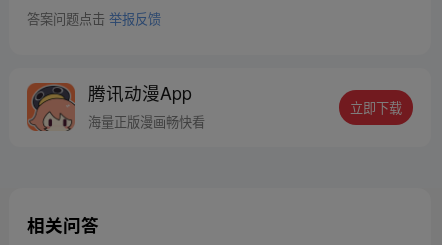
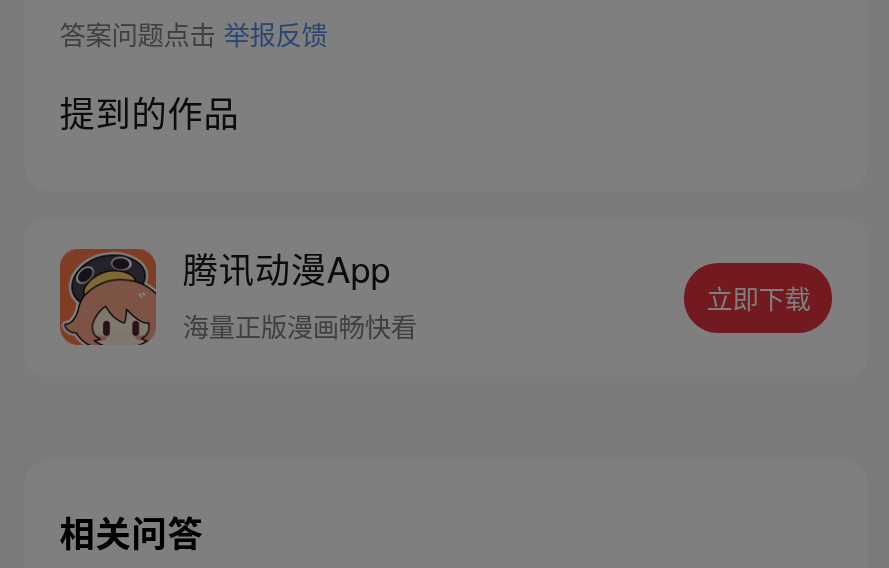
+ 提到的作品
